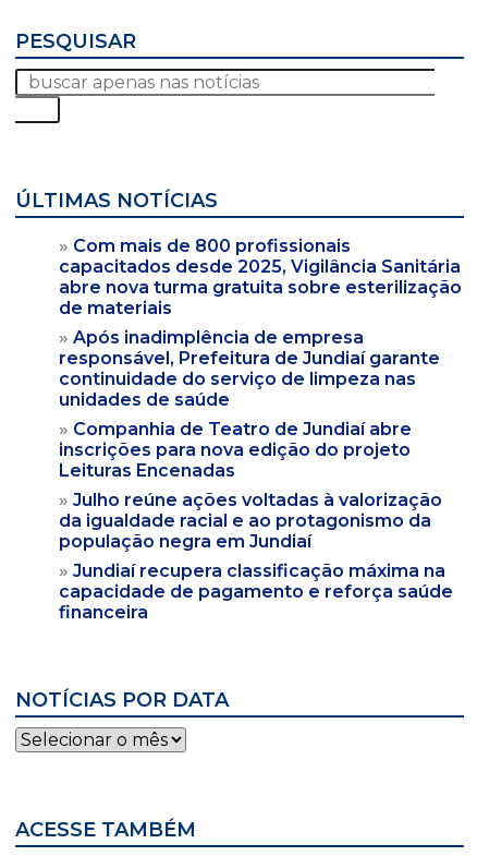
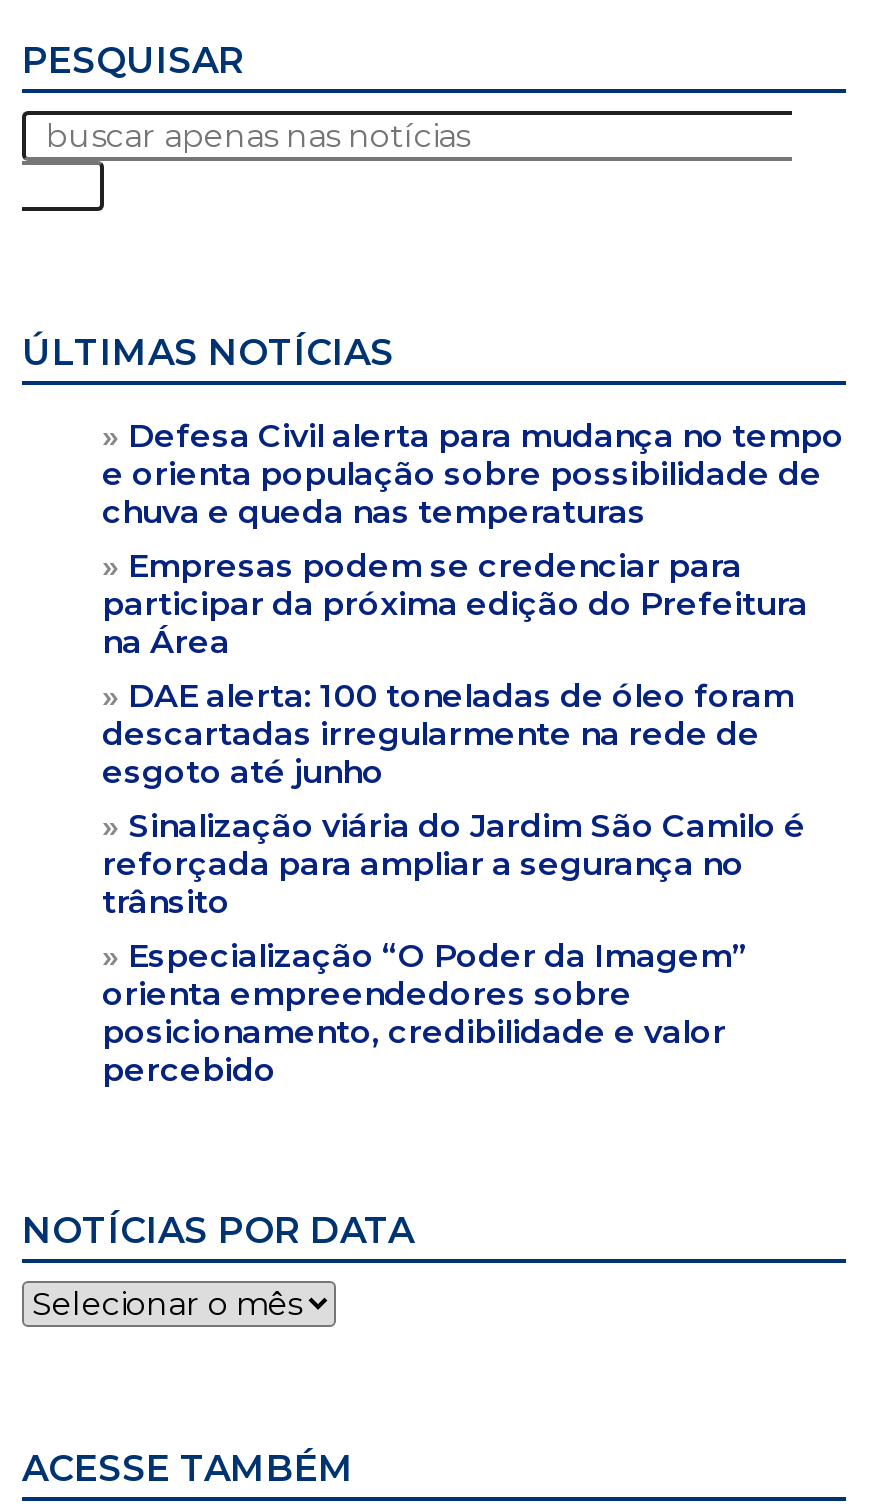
- Com mais de 800 profissionais
- capacitados desde 2025, Vigilância Sanitária
- abre nova turma gratuita sobre esterilização
- de materiais
- Após inadimplência de empresa
- responsável, Prefeitura de Jundiaí garante
- continuidade do serviço de limpeza nas
- unidades de saúde
- Companhia de Teatro de Jundiaí abre
- inscrições para nova edição do projeto
- Leituras Encenadas
- Julho reúne ações voltadas à valorização
- da igualdade racial e ao protagonismo da
- população negra em Jundiaí
- Jundiaí recupera classificação máxima na
- capacidade de pagamento e reforça saúde
- financeira
+ Defesa Civil alerta para mudança no tempo
+ e orienta população sobre possibilidade de
+ chuva e queda nas temperaturas
+ Empresas podem se credenciar para
+ participar da próxima edição do Prefeitura
+ na Área
+ DAE alerta: 100 toneladas de óleo foram
+ descartadas irregularmente na rede de
+ esgoto até junho
+ Sinalização viária do Jardim São Camilo é
+ reforçada para ampliar a segurança no
+ trânsito
+ Especialização “O Poder da Imagem”
+ orienta empreendedores sobre
+ posicionamento, credibilidade e valor
+ percebido
